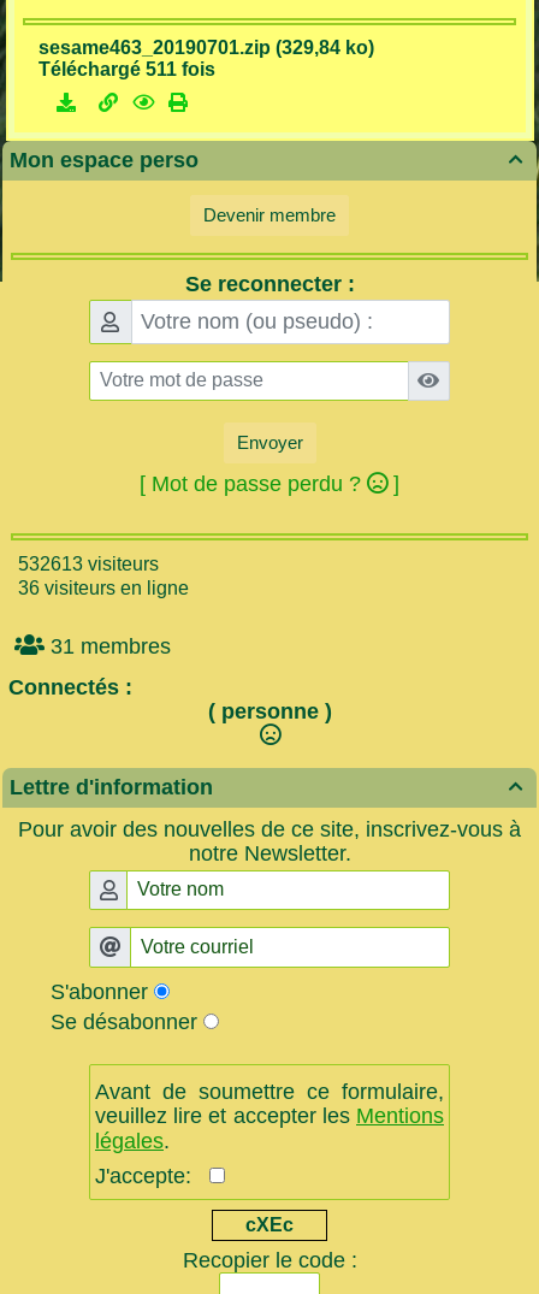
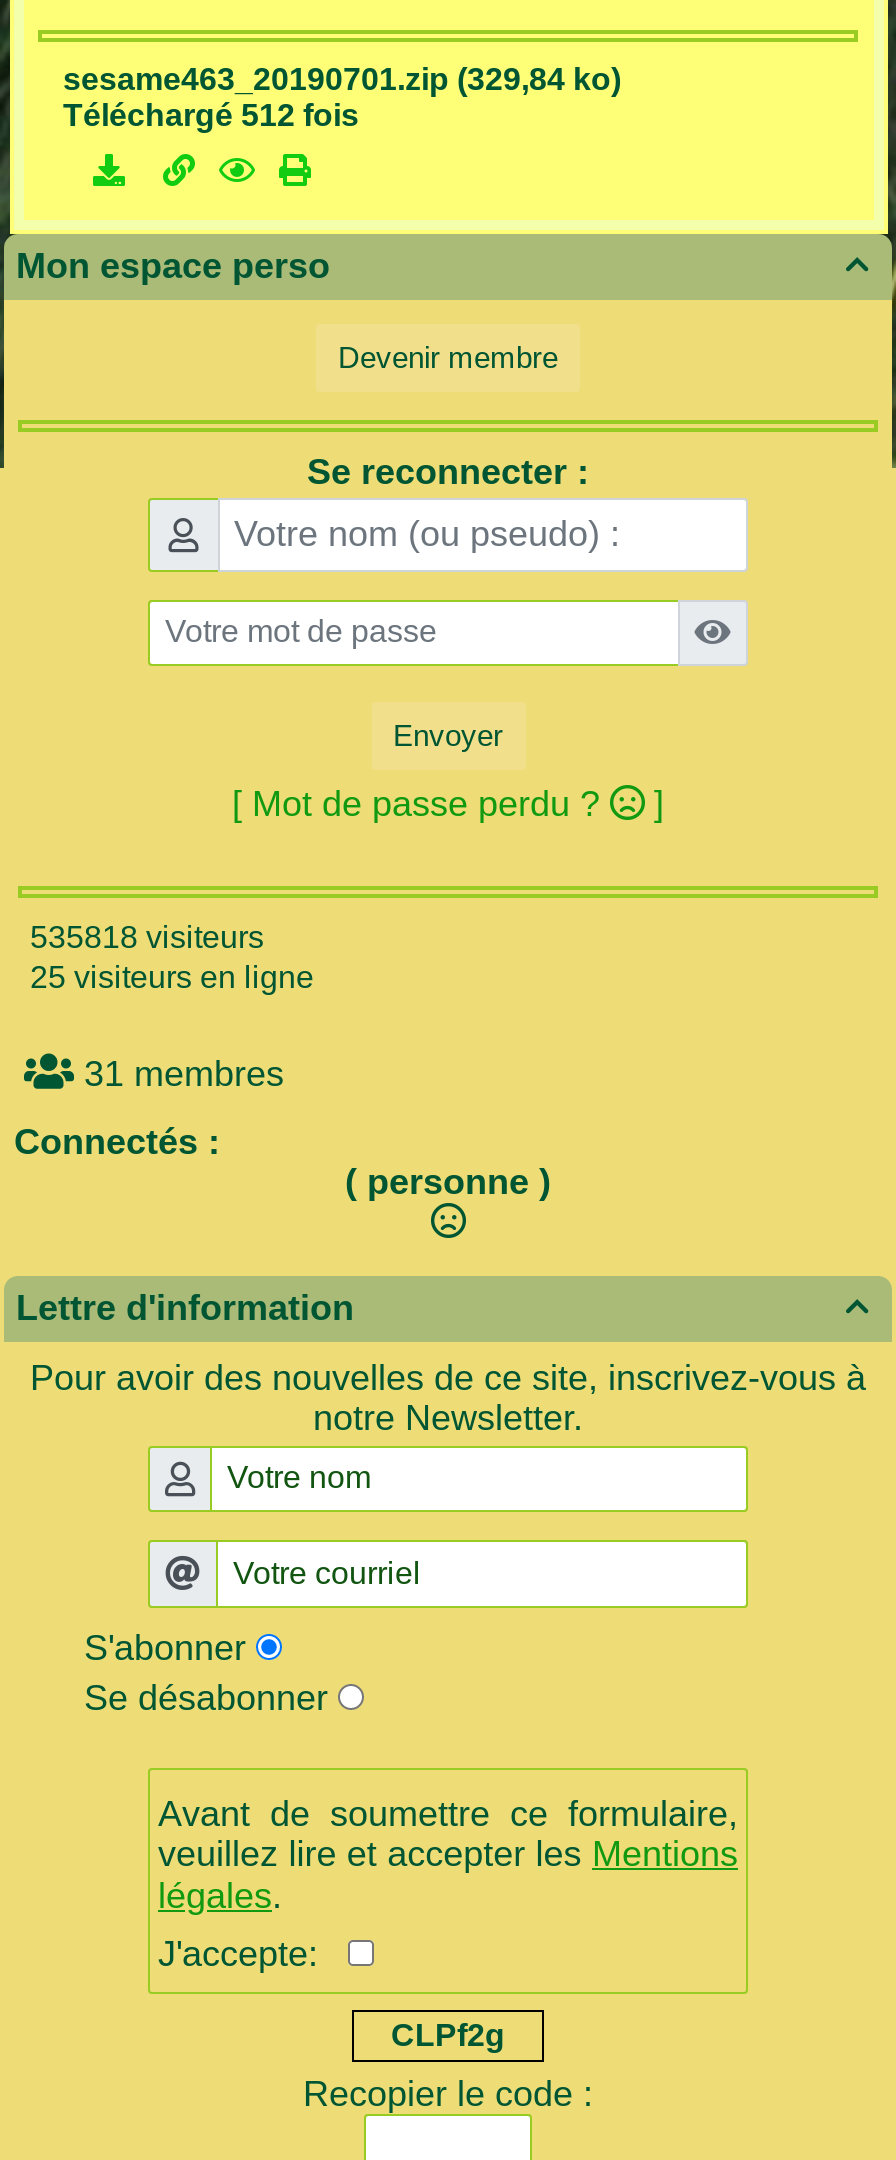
- Téléchargé 511 fois
+ Téléchargé 512 fois

- 532613 visiteurs
+ 535818 visiteurs

- 36 visiteurs en ligne
+ 25 visiteurs en ligne

- cXEc
+ CLPf2g
